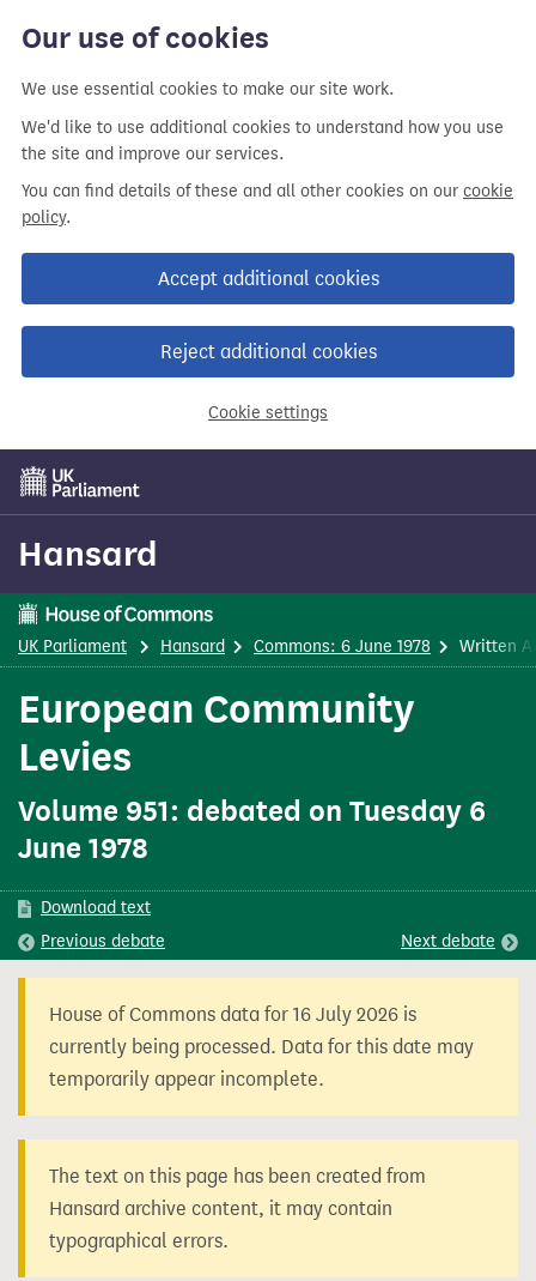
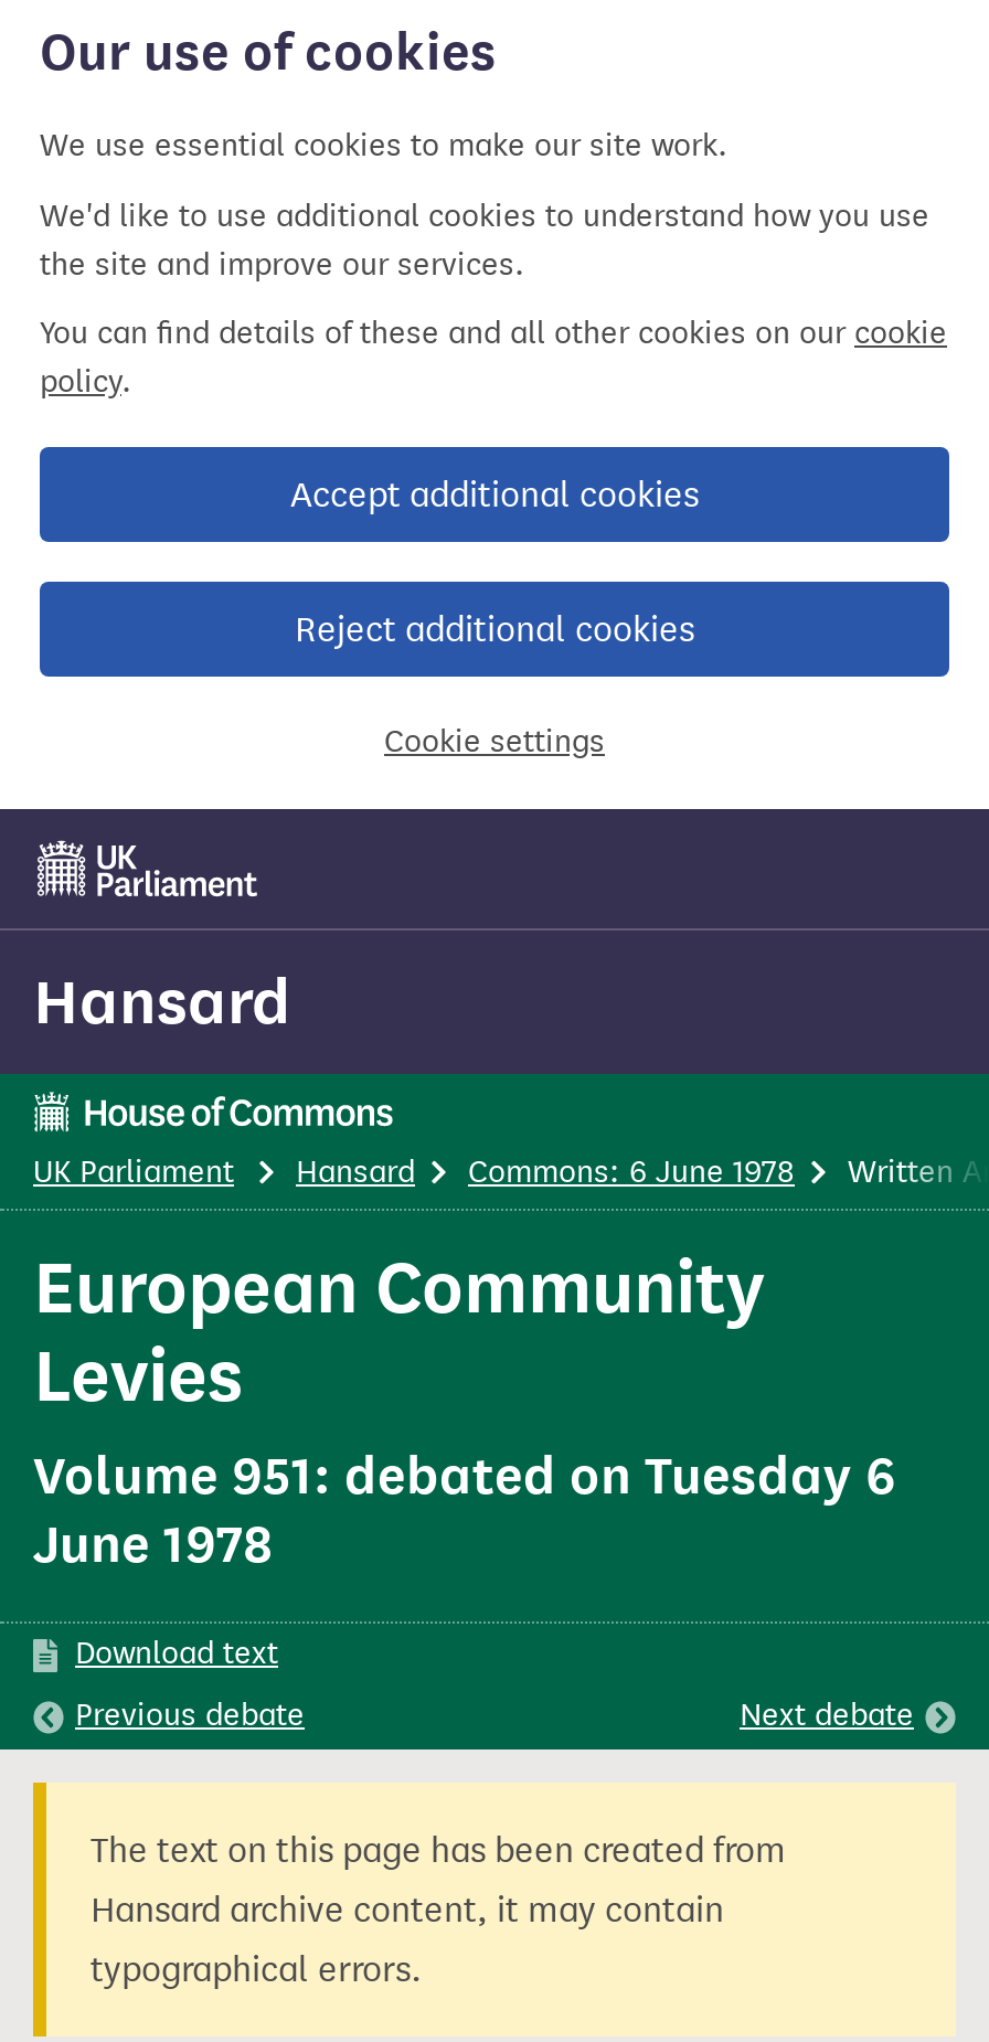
- House of Commons data for 16 July 2026 is
- currently being processed. Data for this date may
- temporarily appear incomplete.
